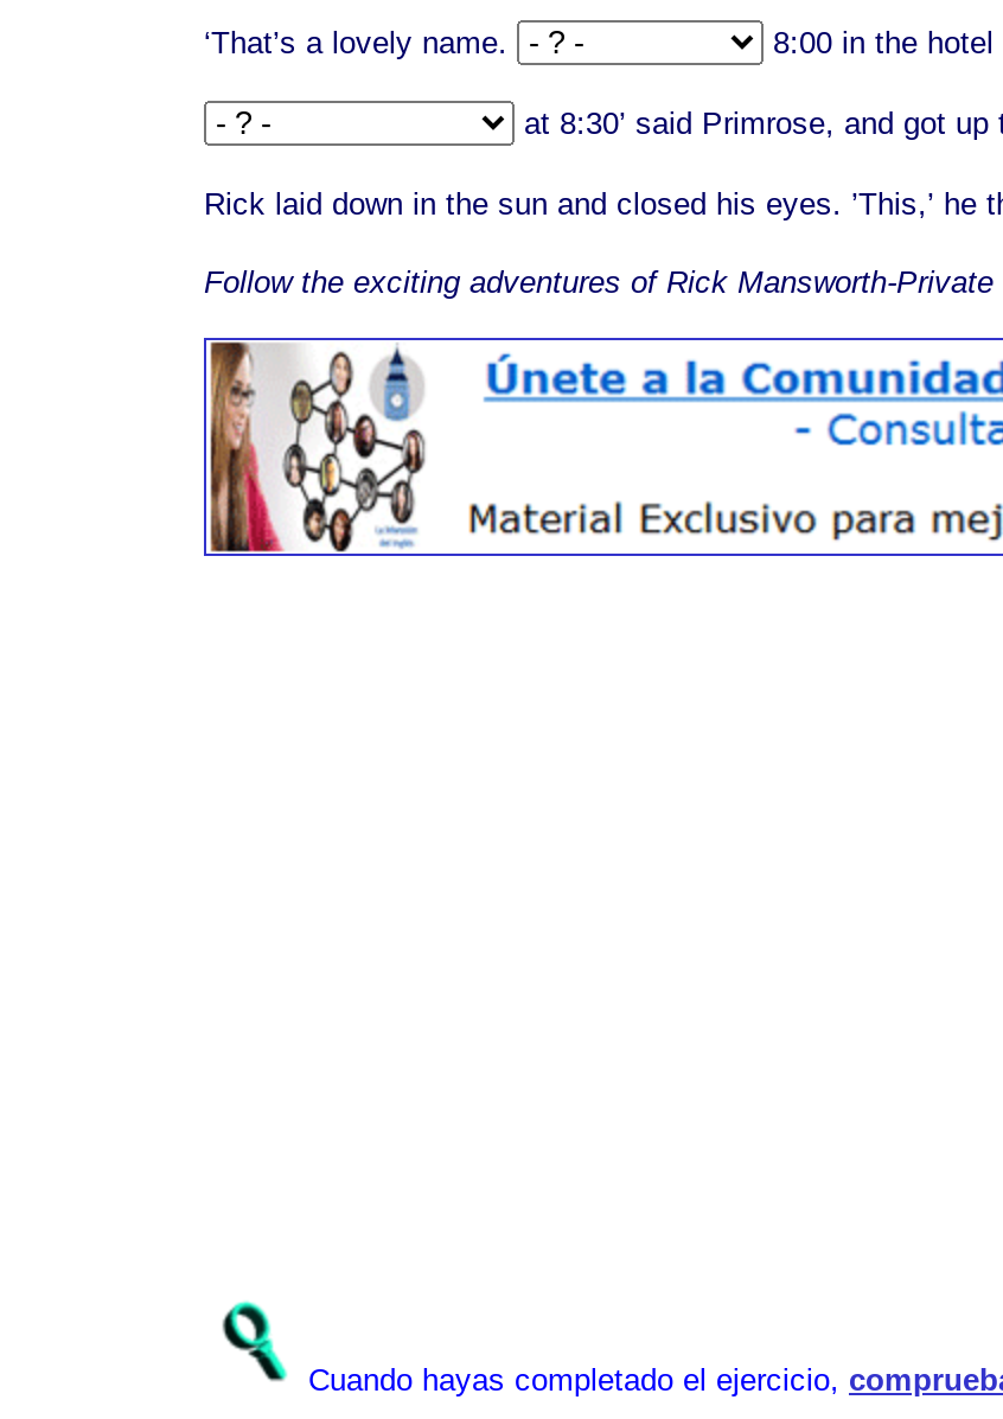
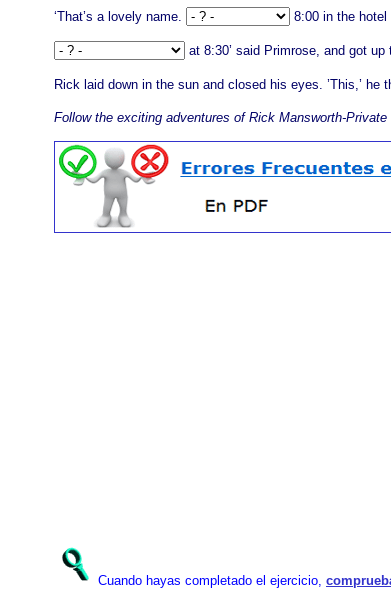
- [image]
+ [image]
